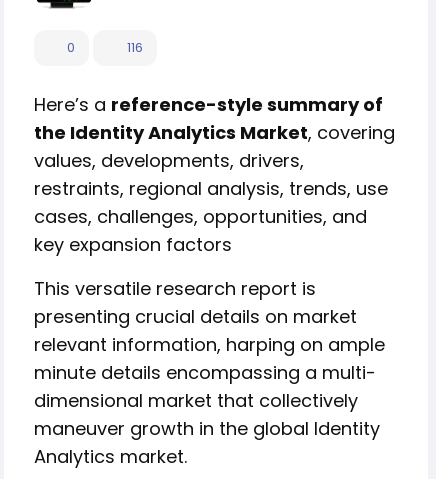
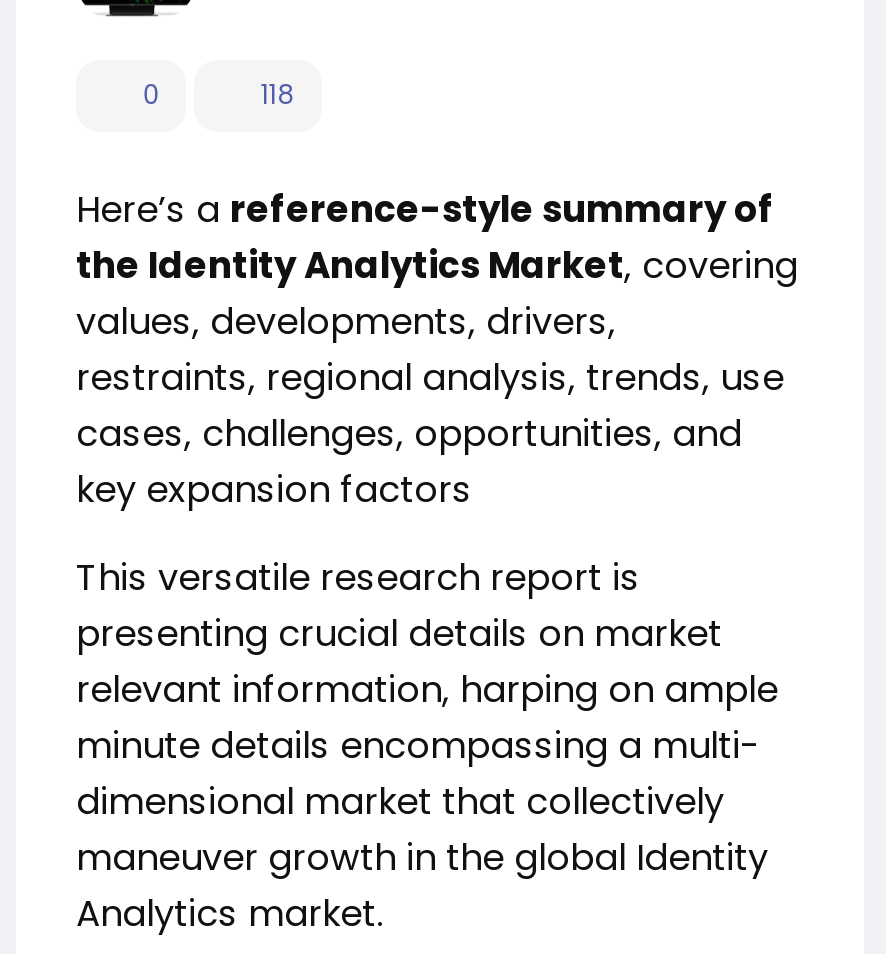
- 116
+ 118
